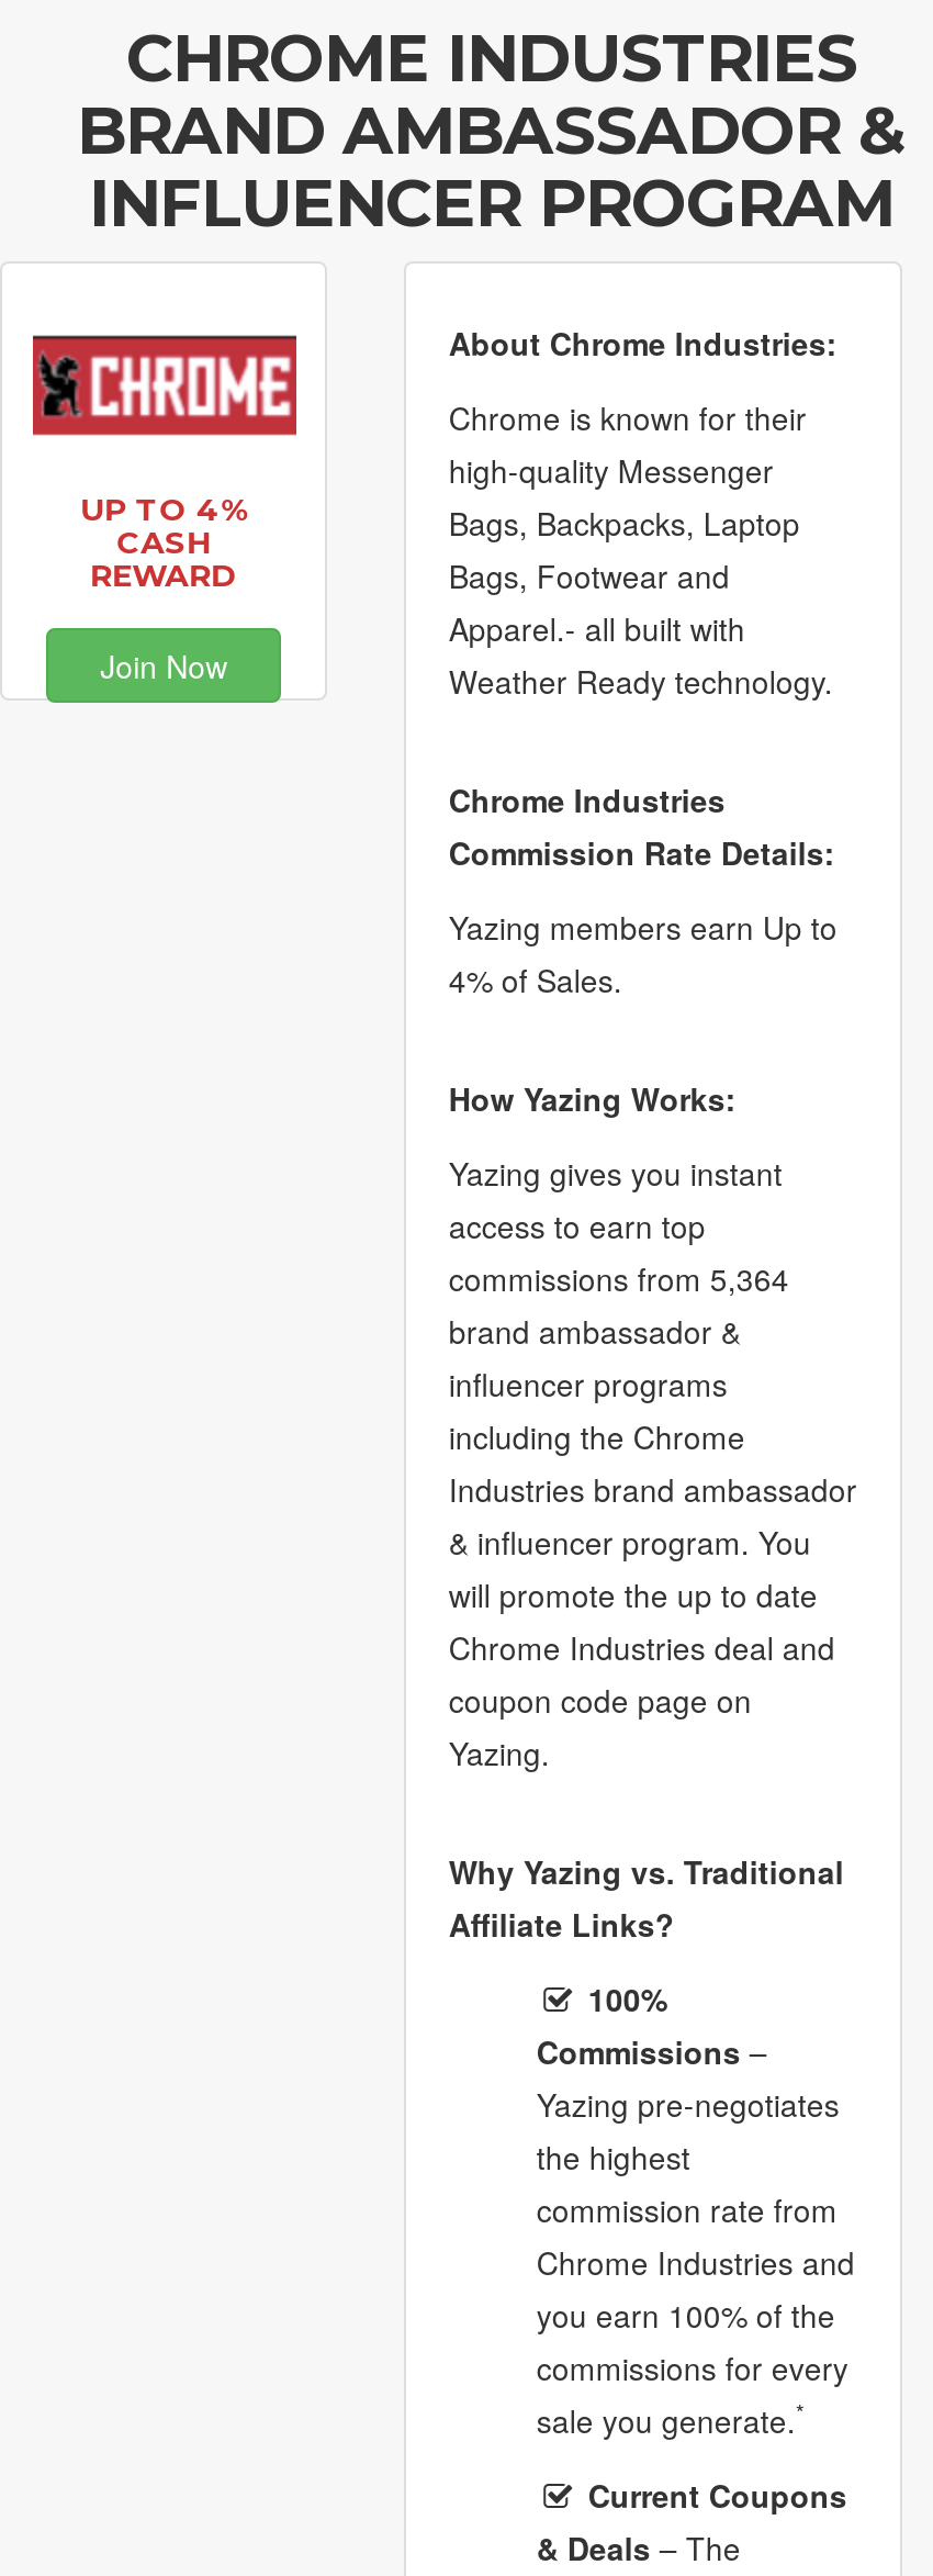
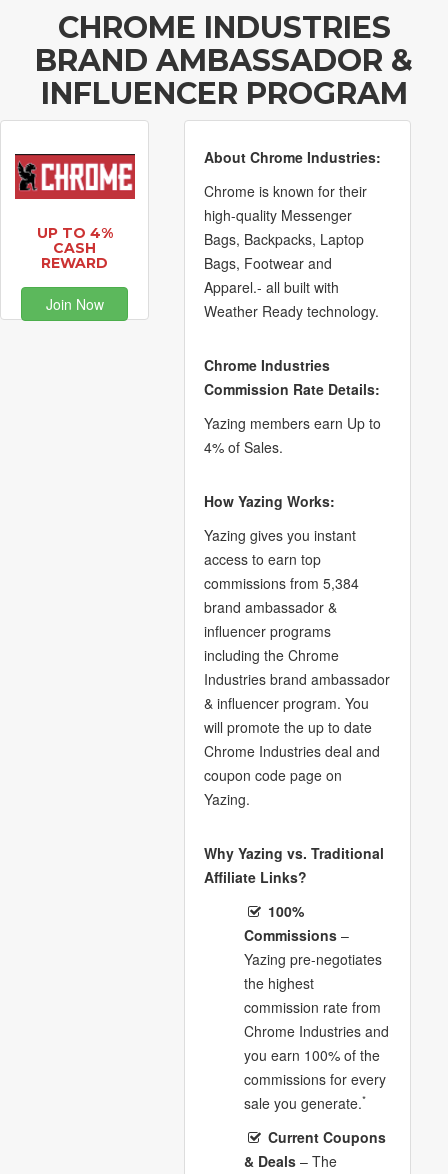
- commissions from 5,364
+ commissions from 5,384
